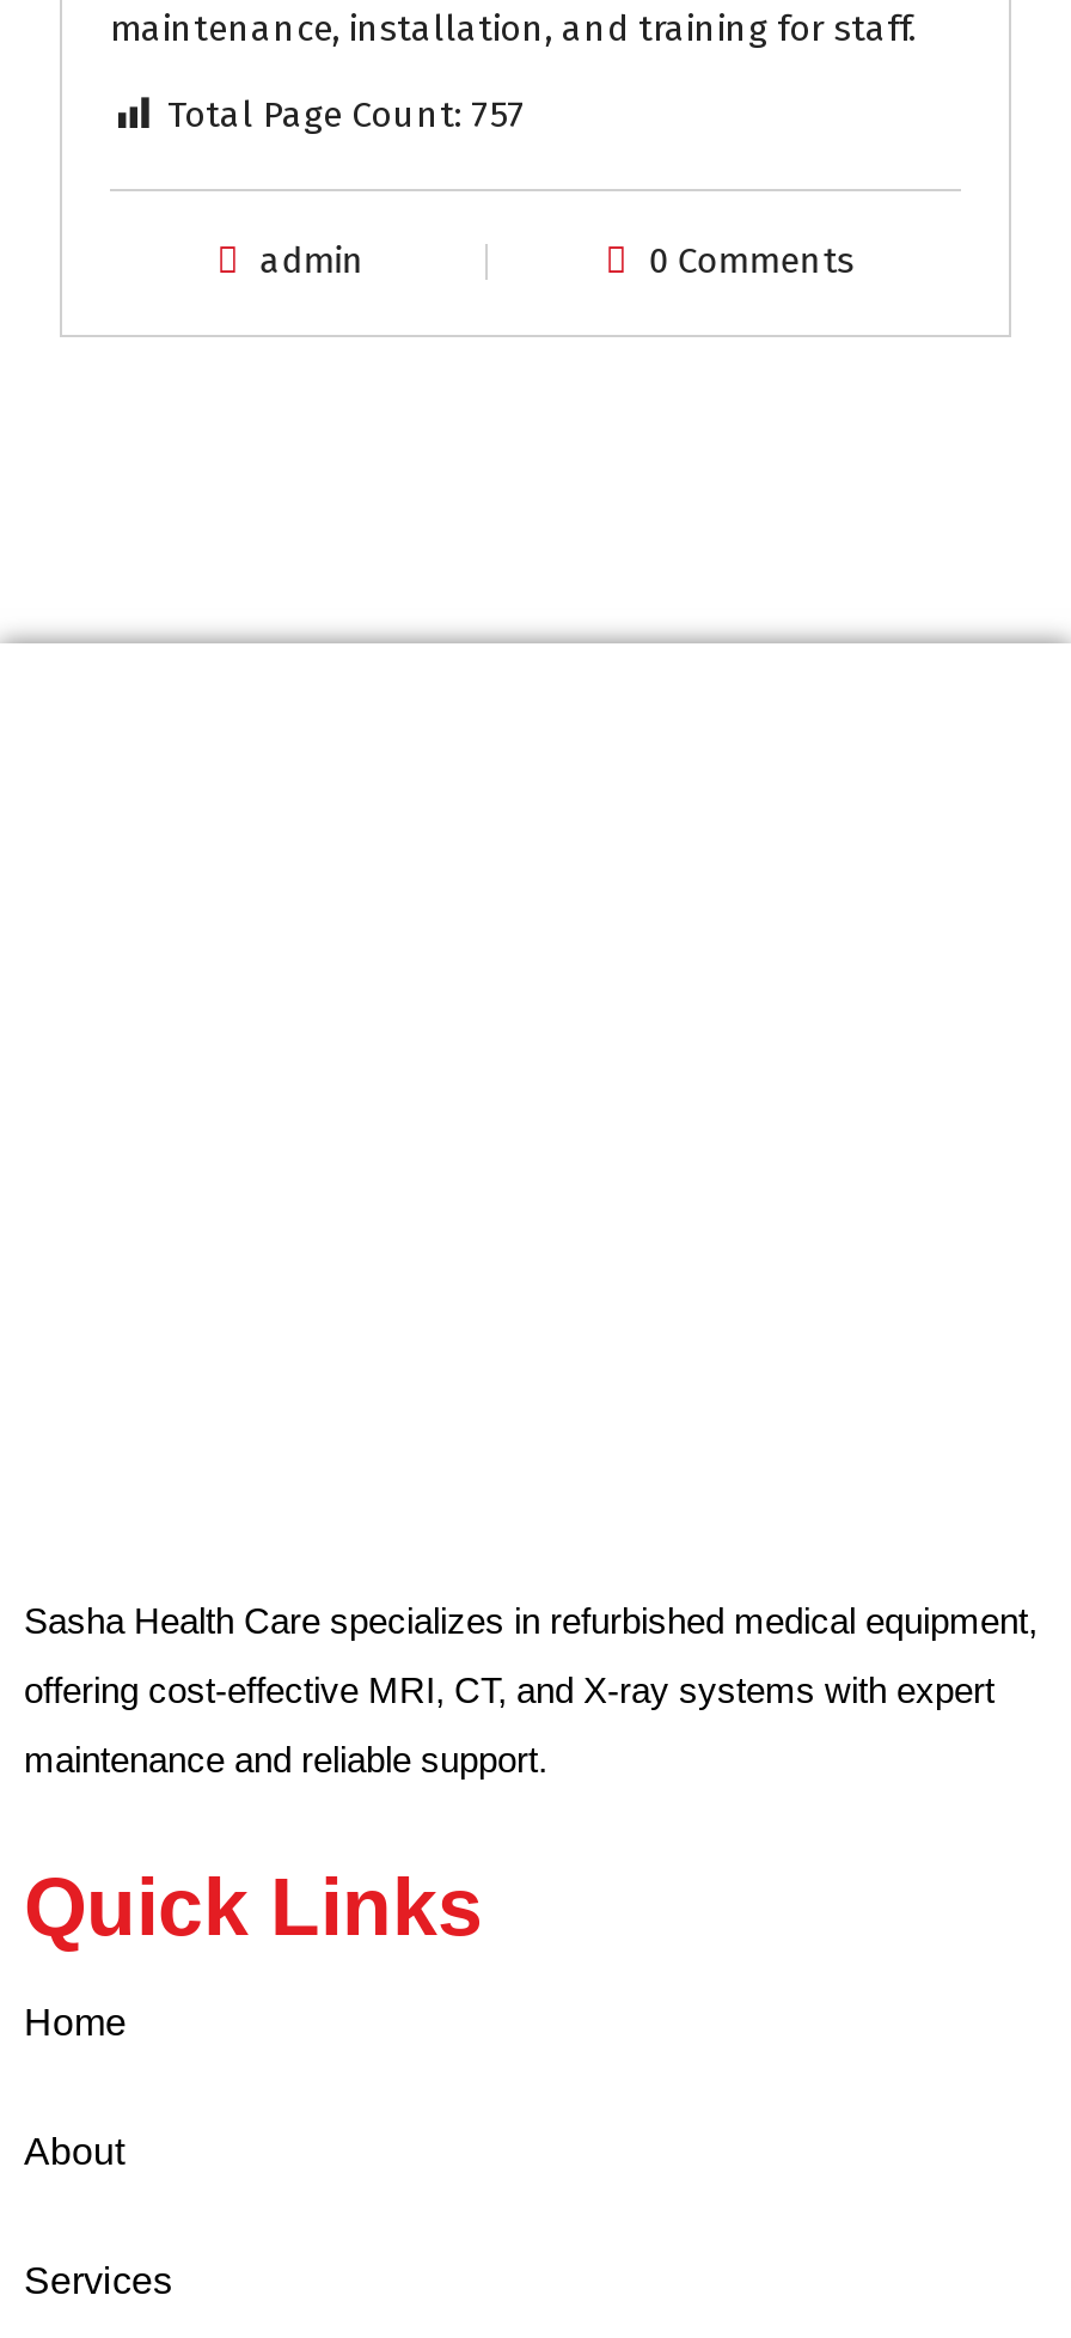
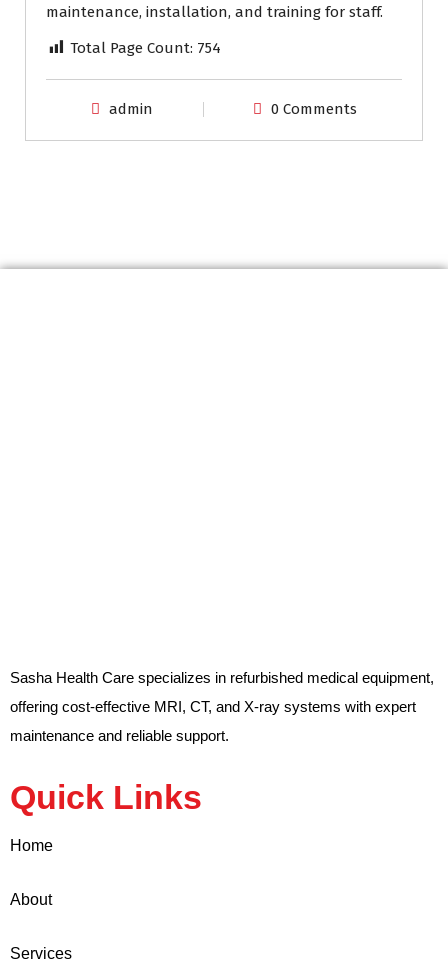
- Total Page Count: 757
+ Total Page Count: 754
